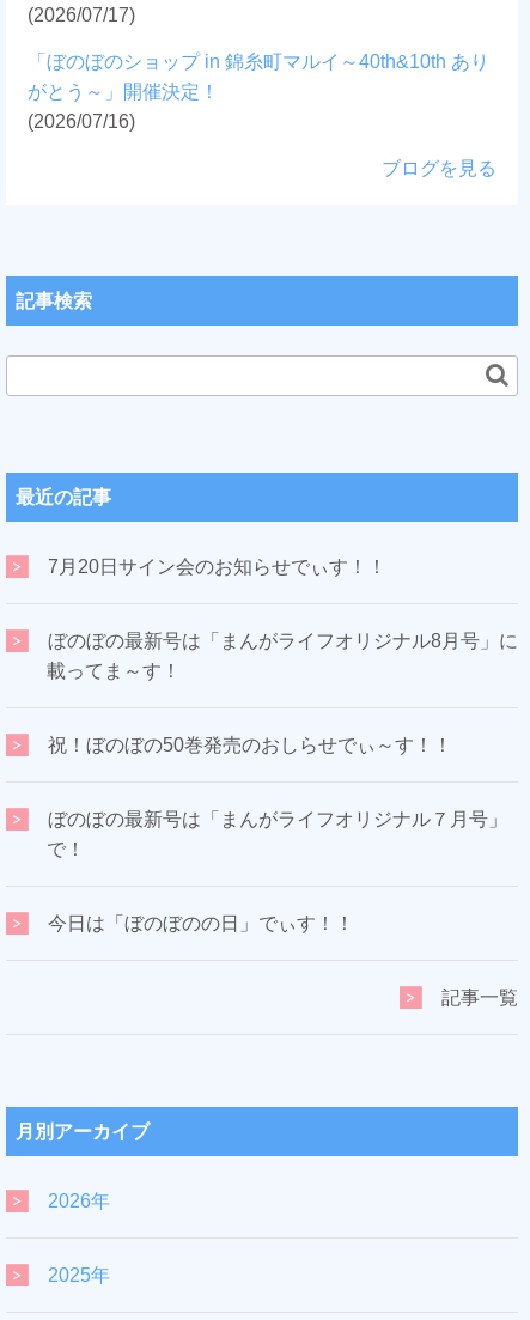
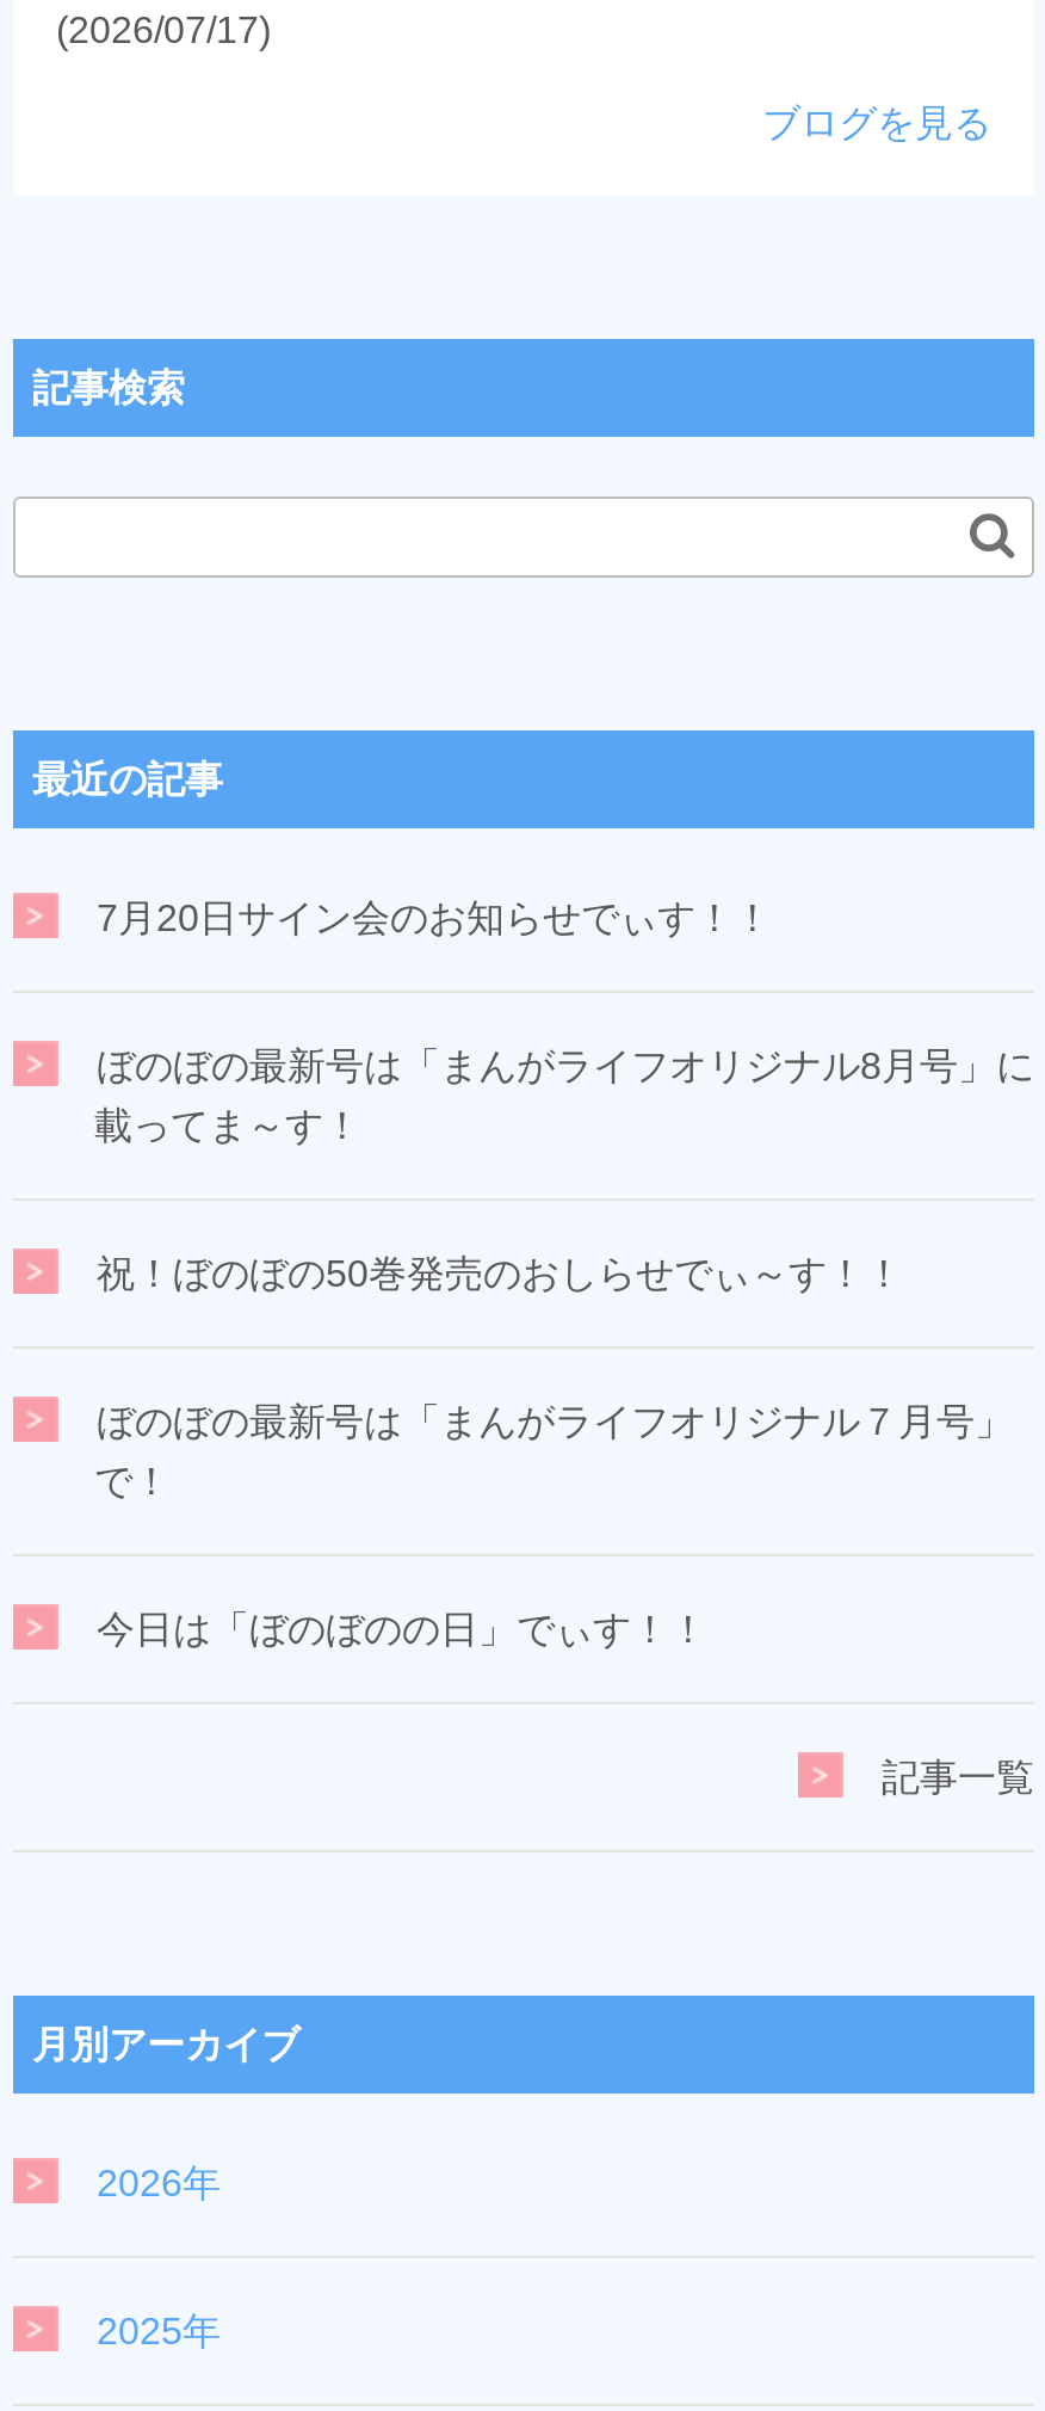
- 「ぼのぼのショップ in 錦糸町マルイ～40th&10th あり
- がとう～」開催決定！
- (2026/07/16)
